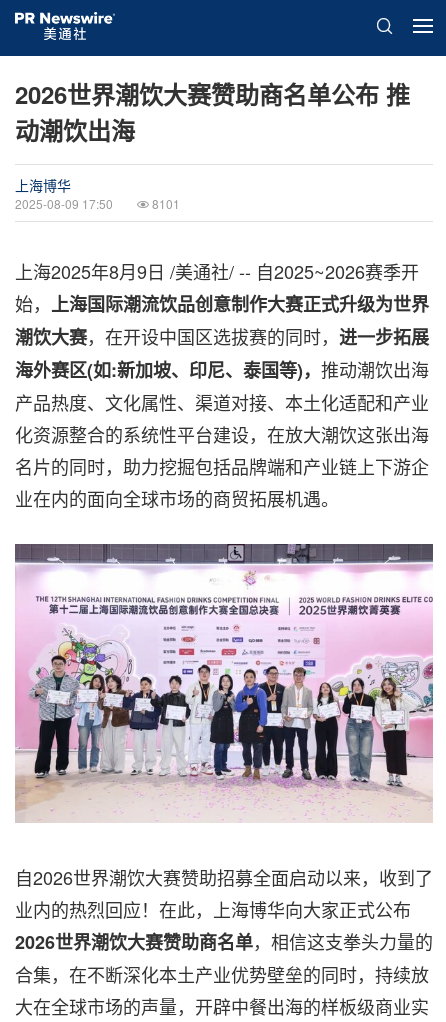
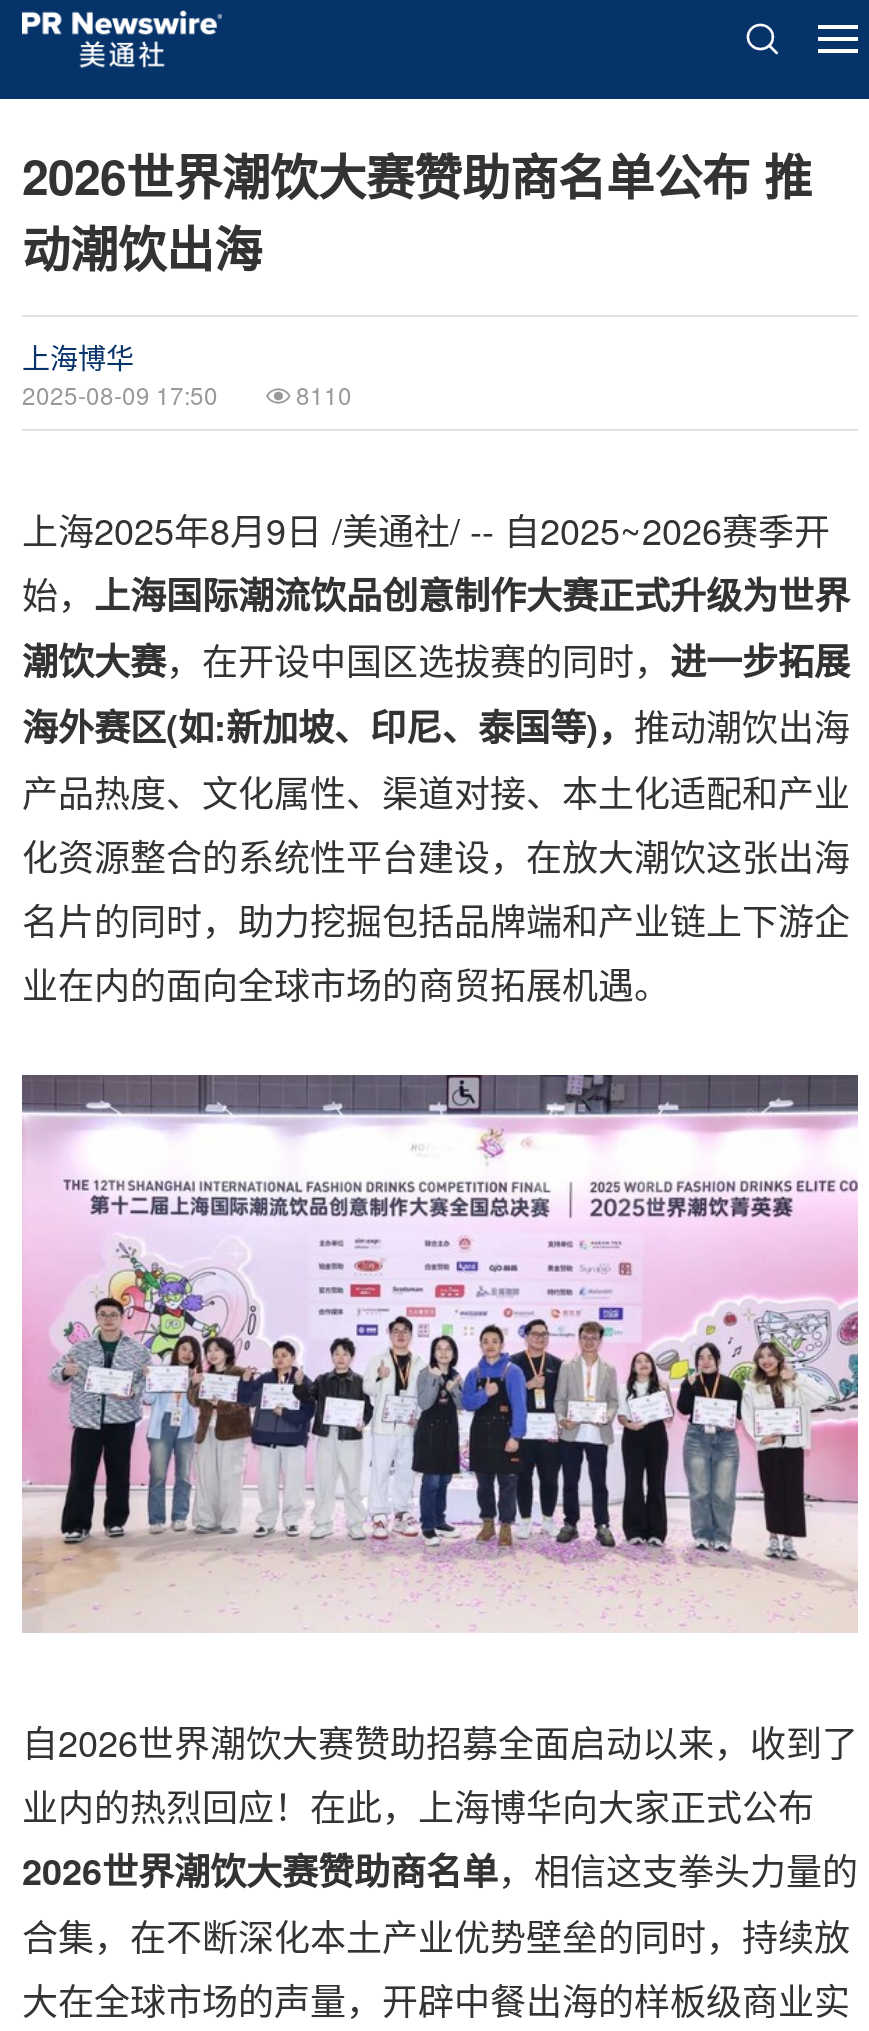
- 8101
+ 8110
